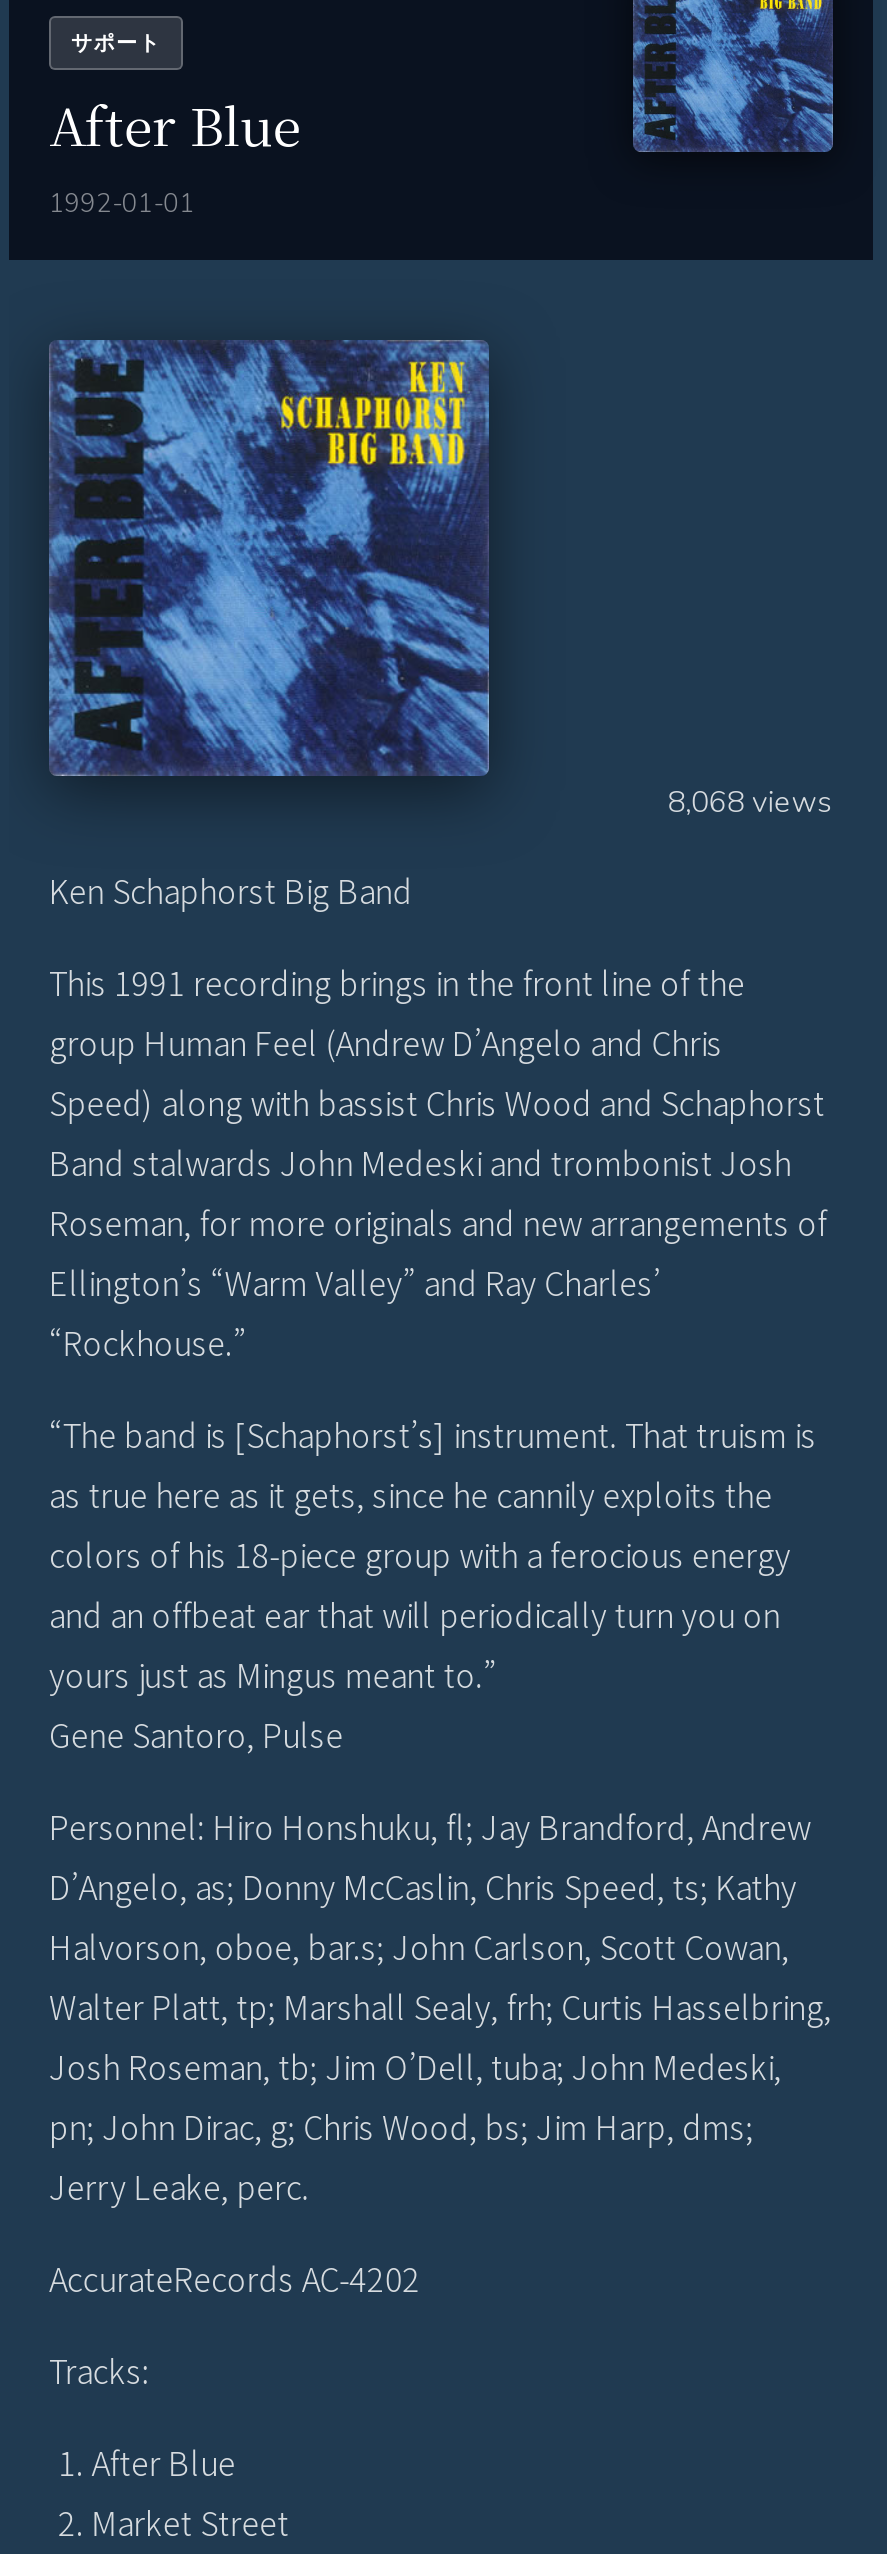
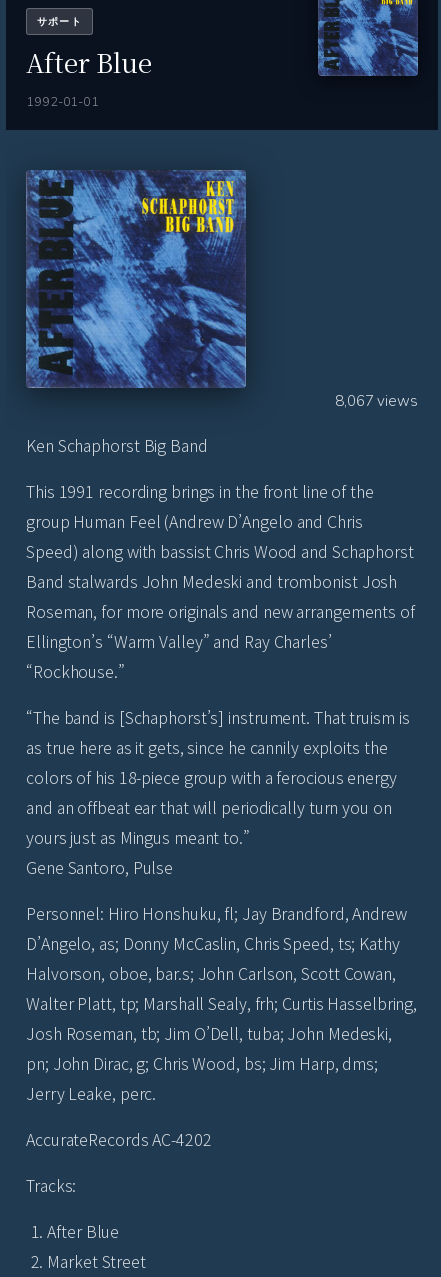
- 8,068 views
+ 8,067 views
